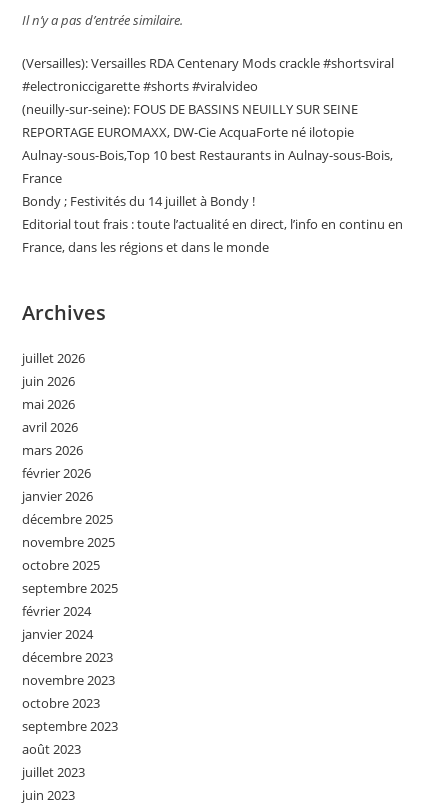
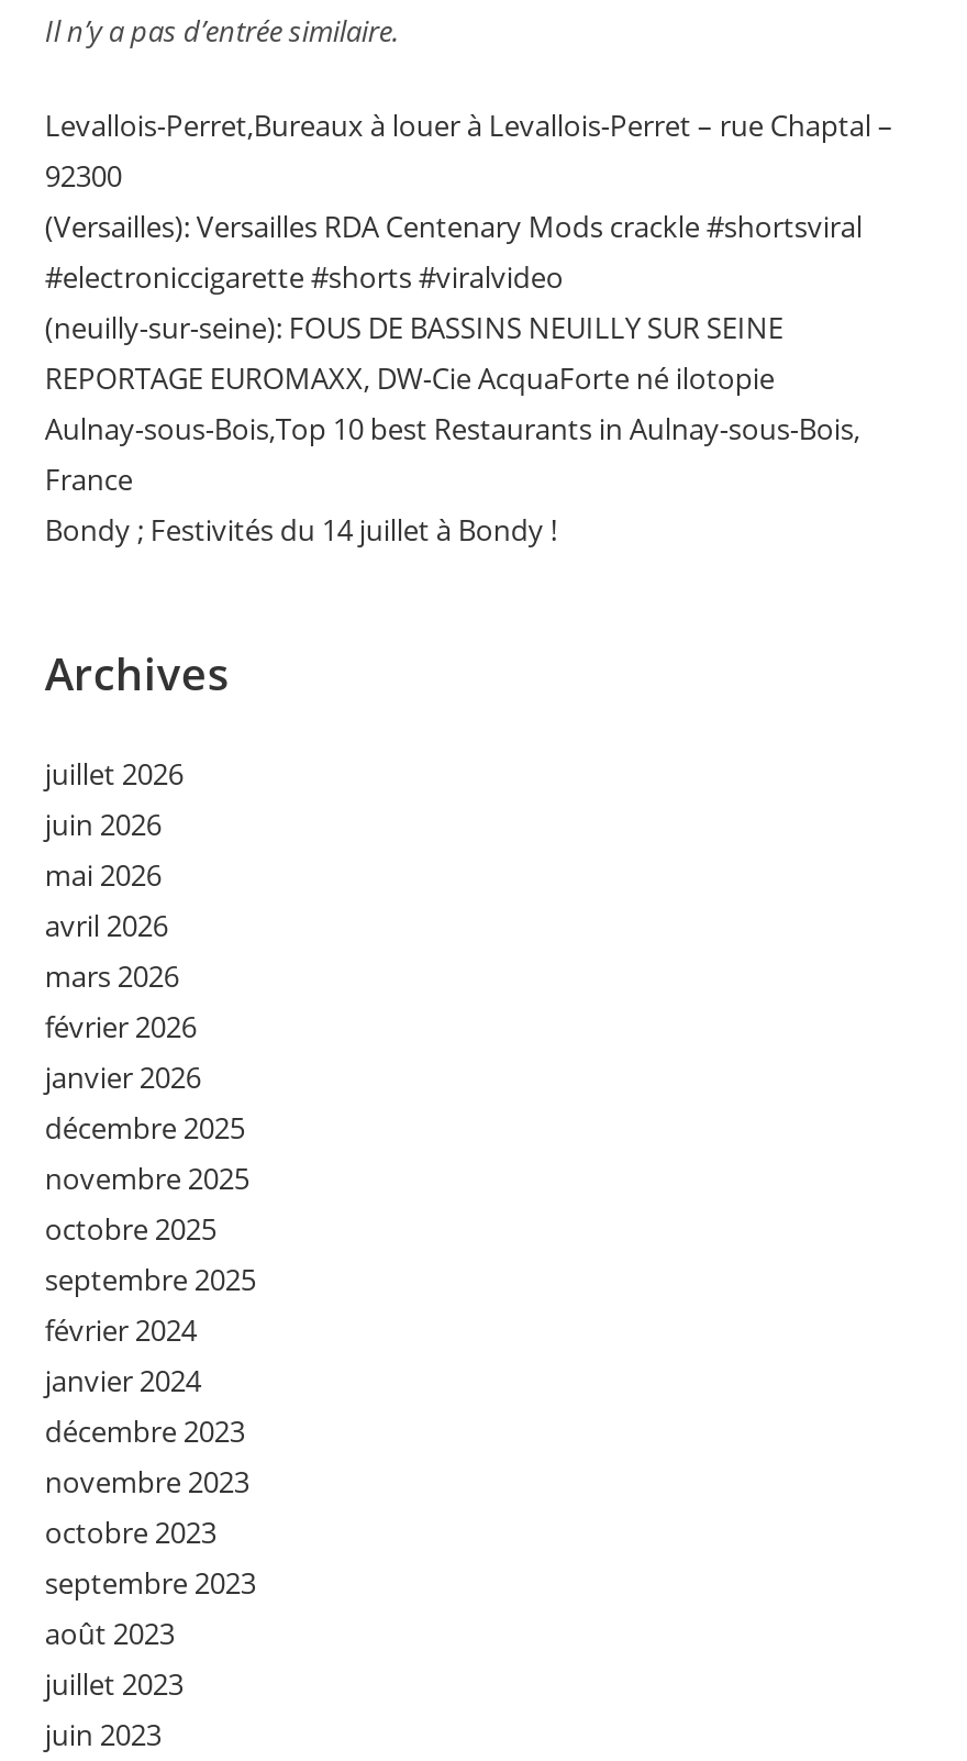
+ Levallois-Perret,Bureaux à louer à Levallois-Perret – rue Chaptal –
+ 92300

moved down: (Versailles): Versailles RDA Centenary Mods crackle #shortsviral | #electroniccigarette #shorts #viralvideo | (neuilly-sur-seine): FOUS DE BASSINS NEUILLY SUR SEINE | REPORTAGE EUROMAXX, DW-Cie AcquaForte né ilotopie | Aulnay-sous-Bois,Top 10 best Restaurants in Aulnay-sous-Bois, | France | Bondy ; Festivités du 14 juillet à Bondy !

- Editorial tout frais : toute l’actualité en direct, l’info en continu en
- France, dans les régions et dans le monde
